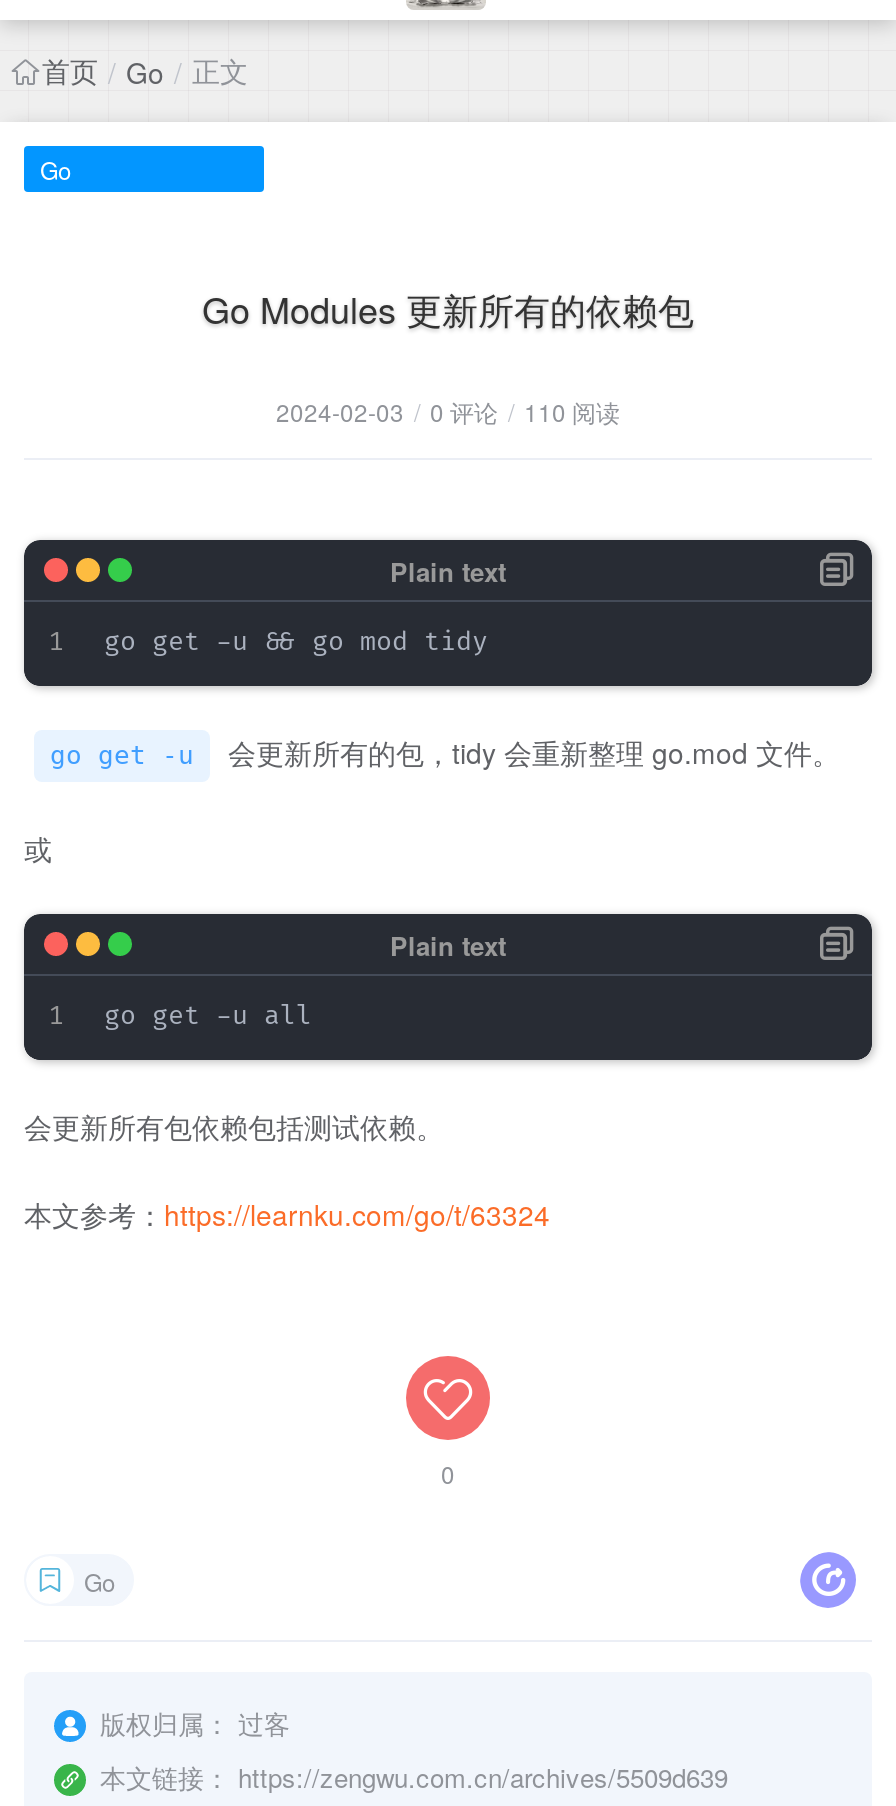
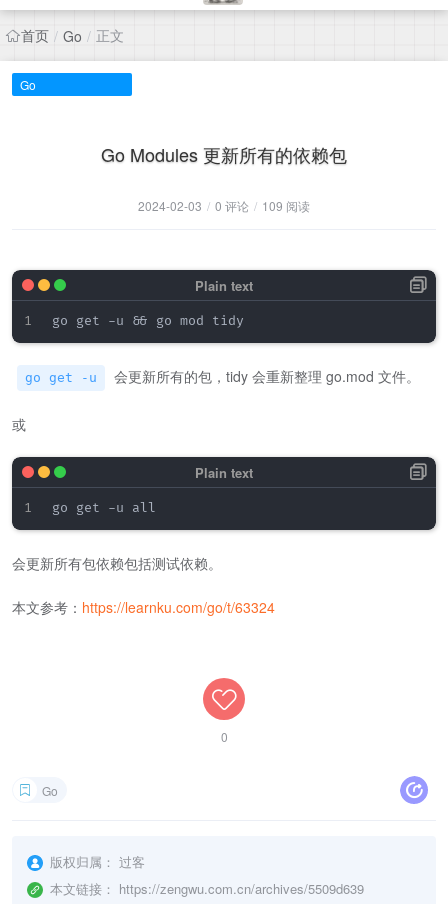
- 2024-02-03 / 0 评论 / 110 阅读
+ 2024-02-03 / 0 评论 / 109 阅读
